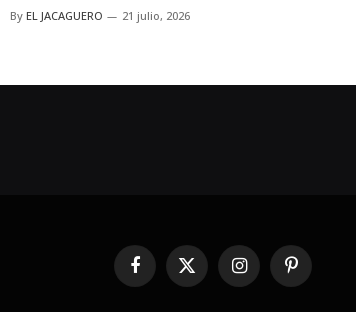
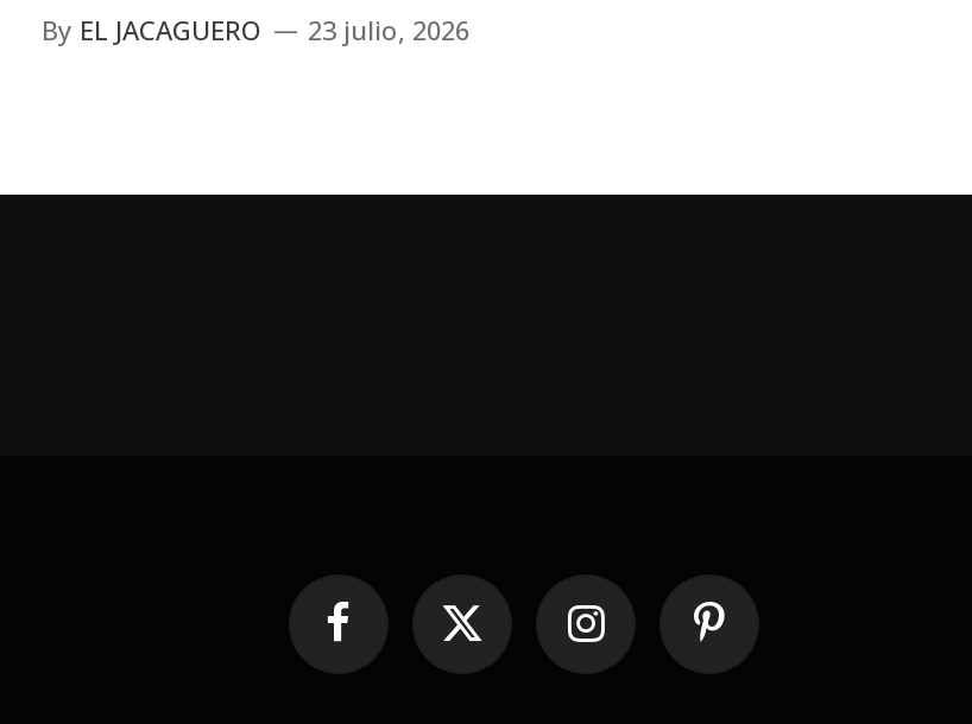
- By EL JACAGUERO 21 julio, 2026
+ By EL JACAGUERO 23 julio, 2026
